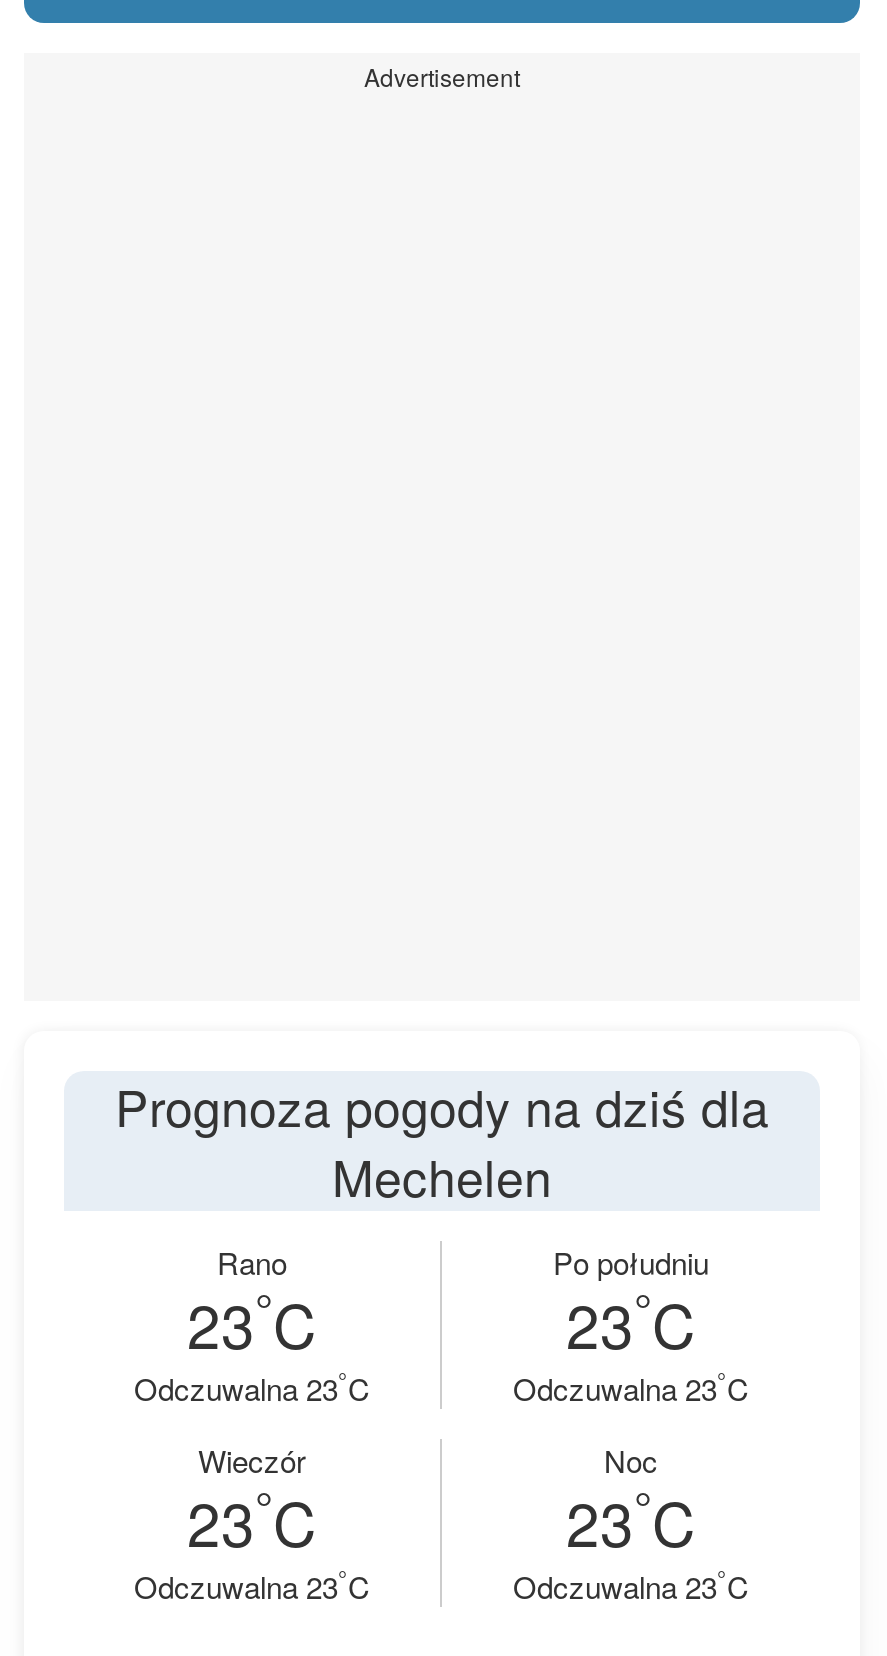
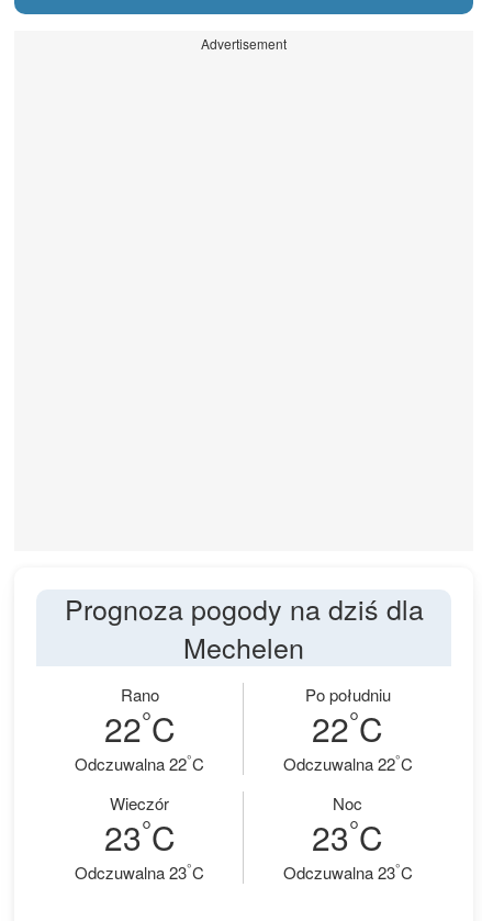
- 23°C
+ 22°C

- 23°C
+ 22°C

- Odczuwalna 23°C
+ Odczuwalna 22°C

- Odczuwalna 23°C
+ Odczuwalna 22°C
